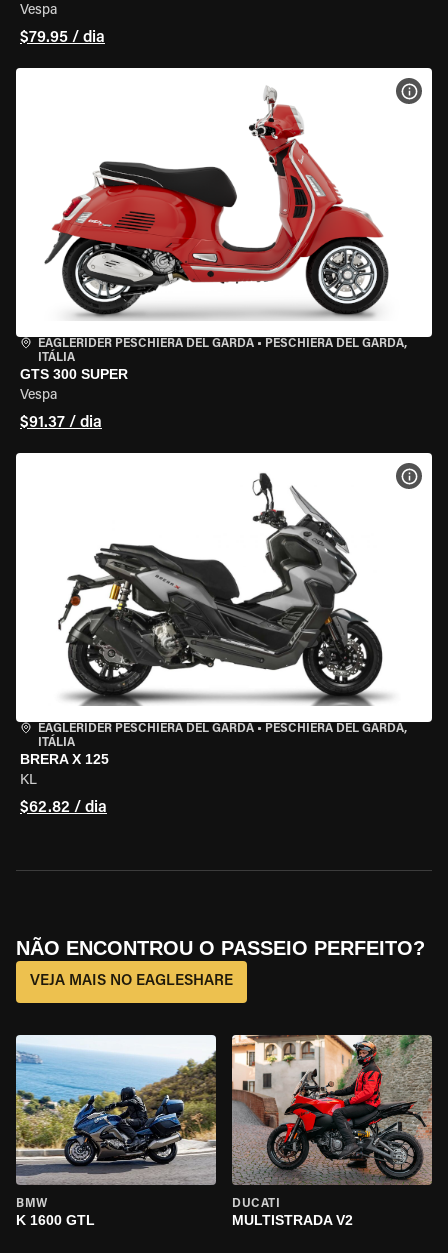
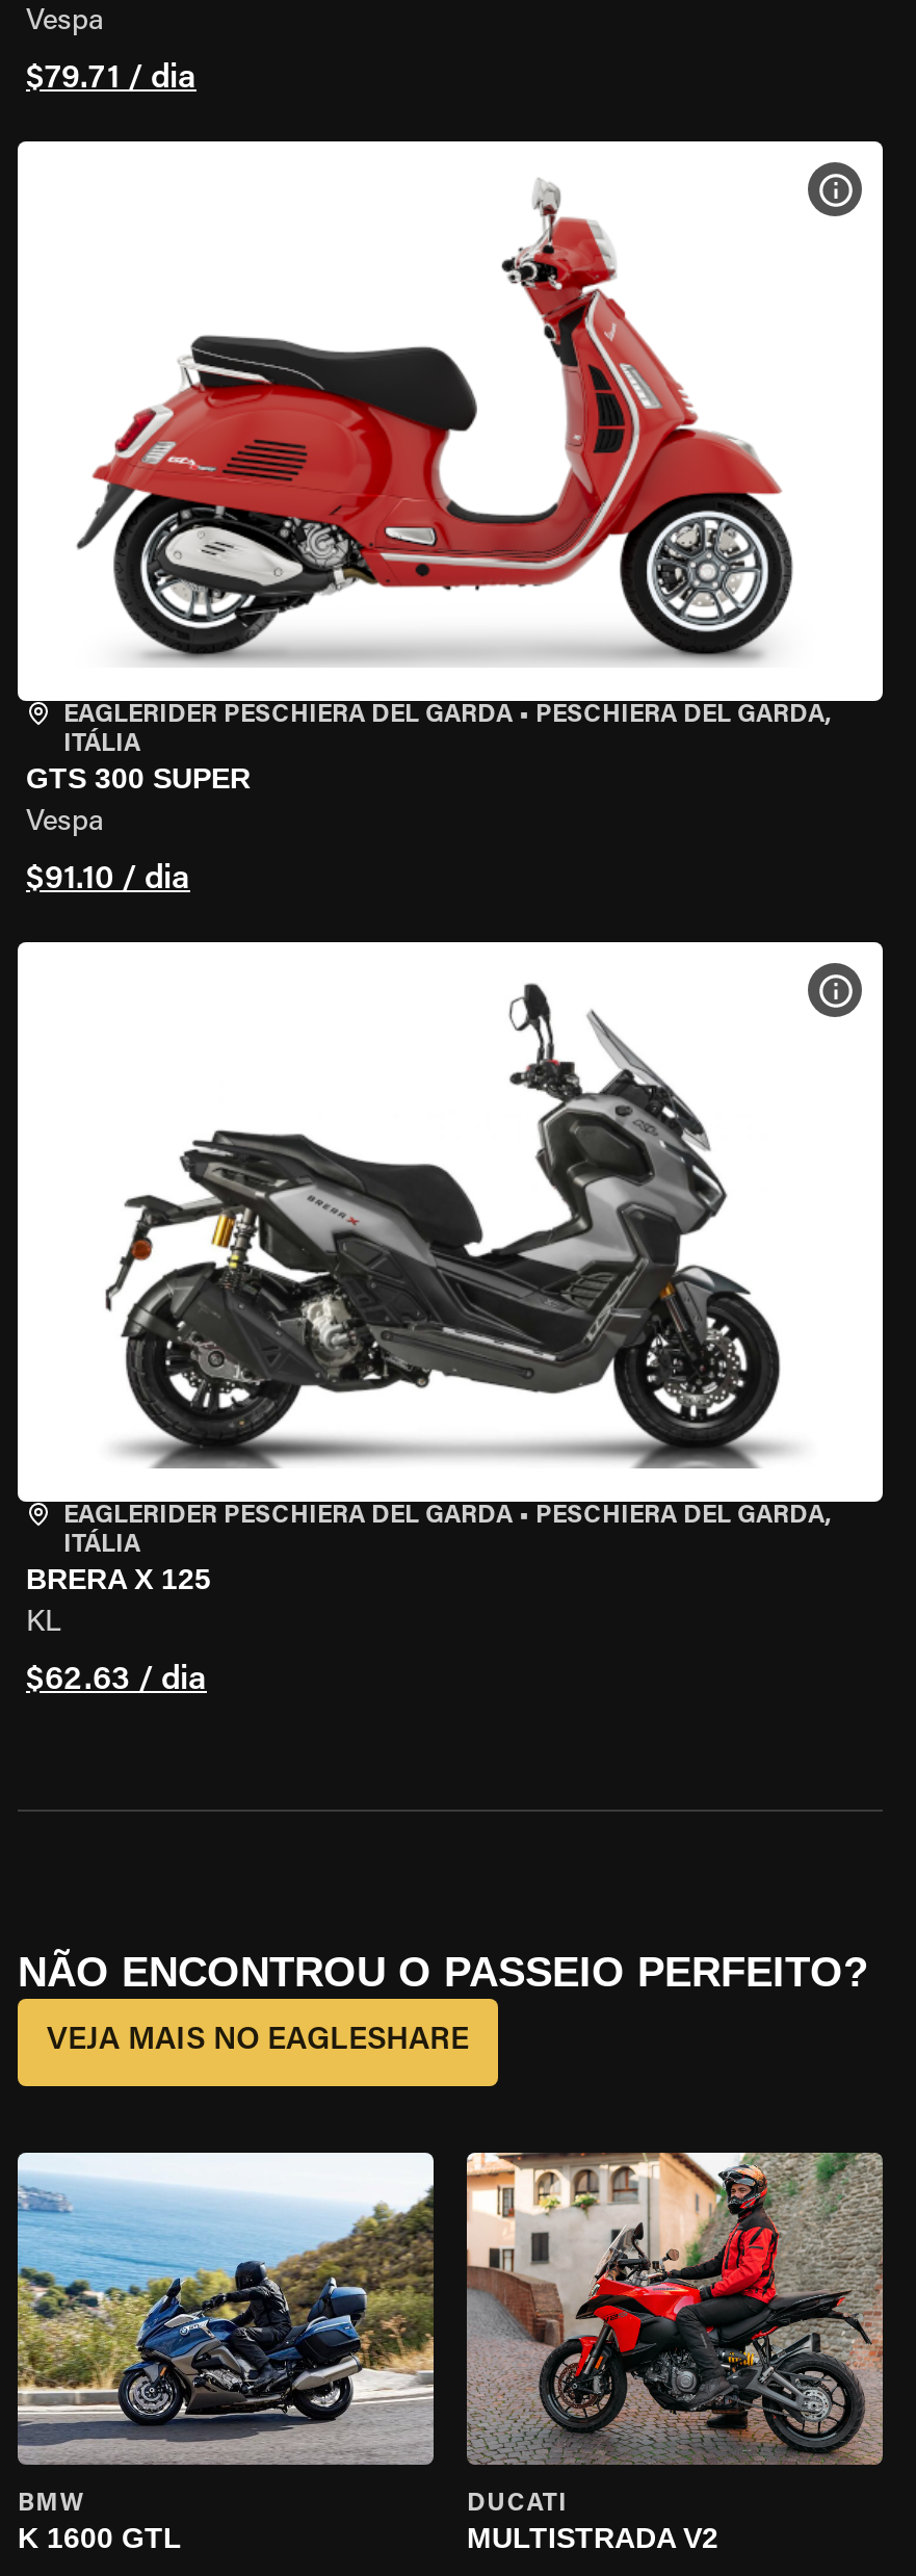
- $79.95 / dia
+ $79.71 / dia

- $91.37 / dia
+ $91.10 / dia

- $62.82 / dia
+ $62.63 / dia
